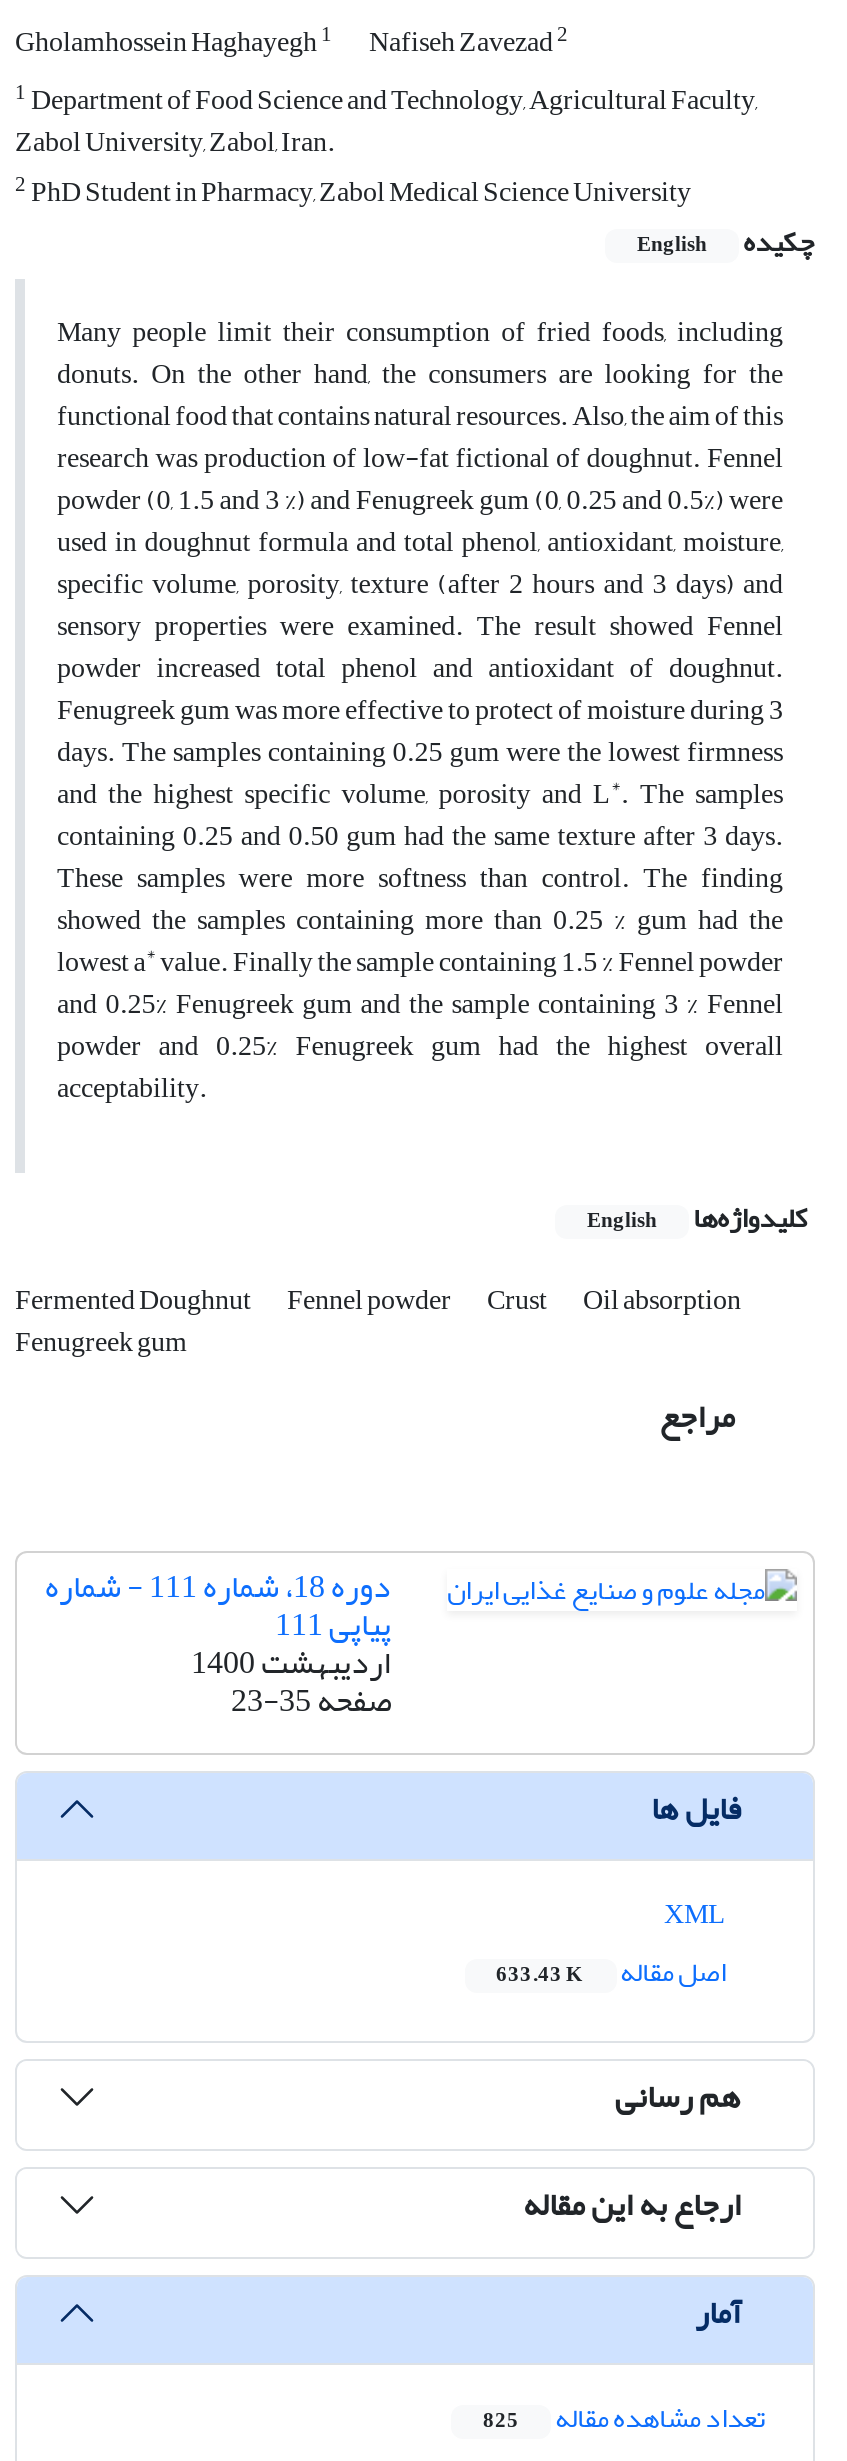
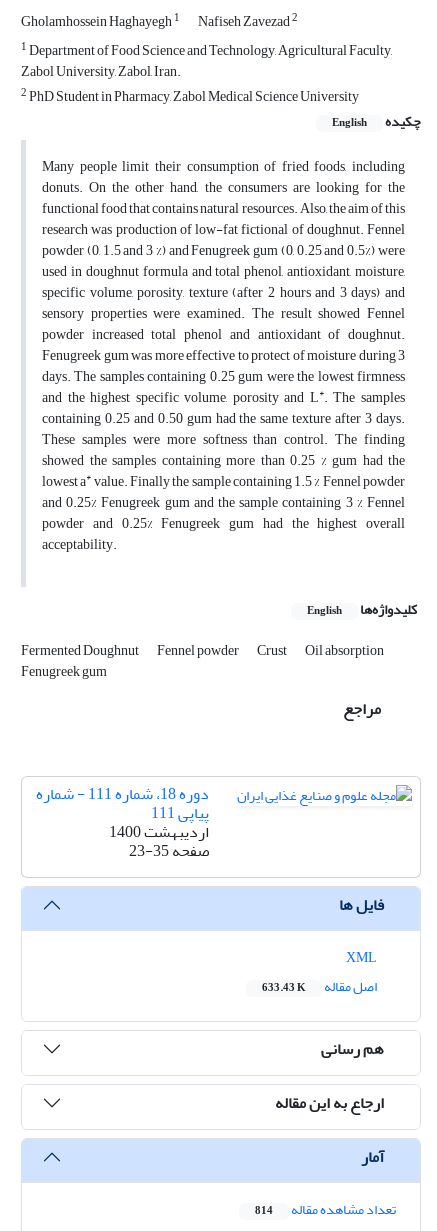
- تعداد مشاهده مقاله 825
+ تعداد مشاهده مقاله 814
